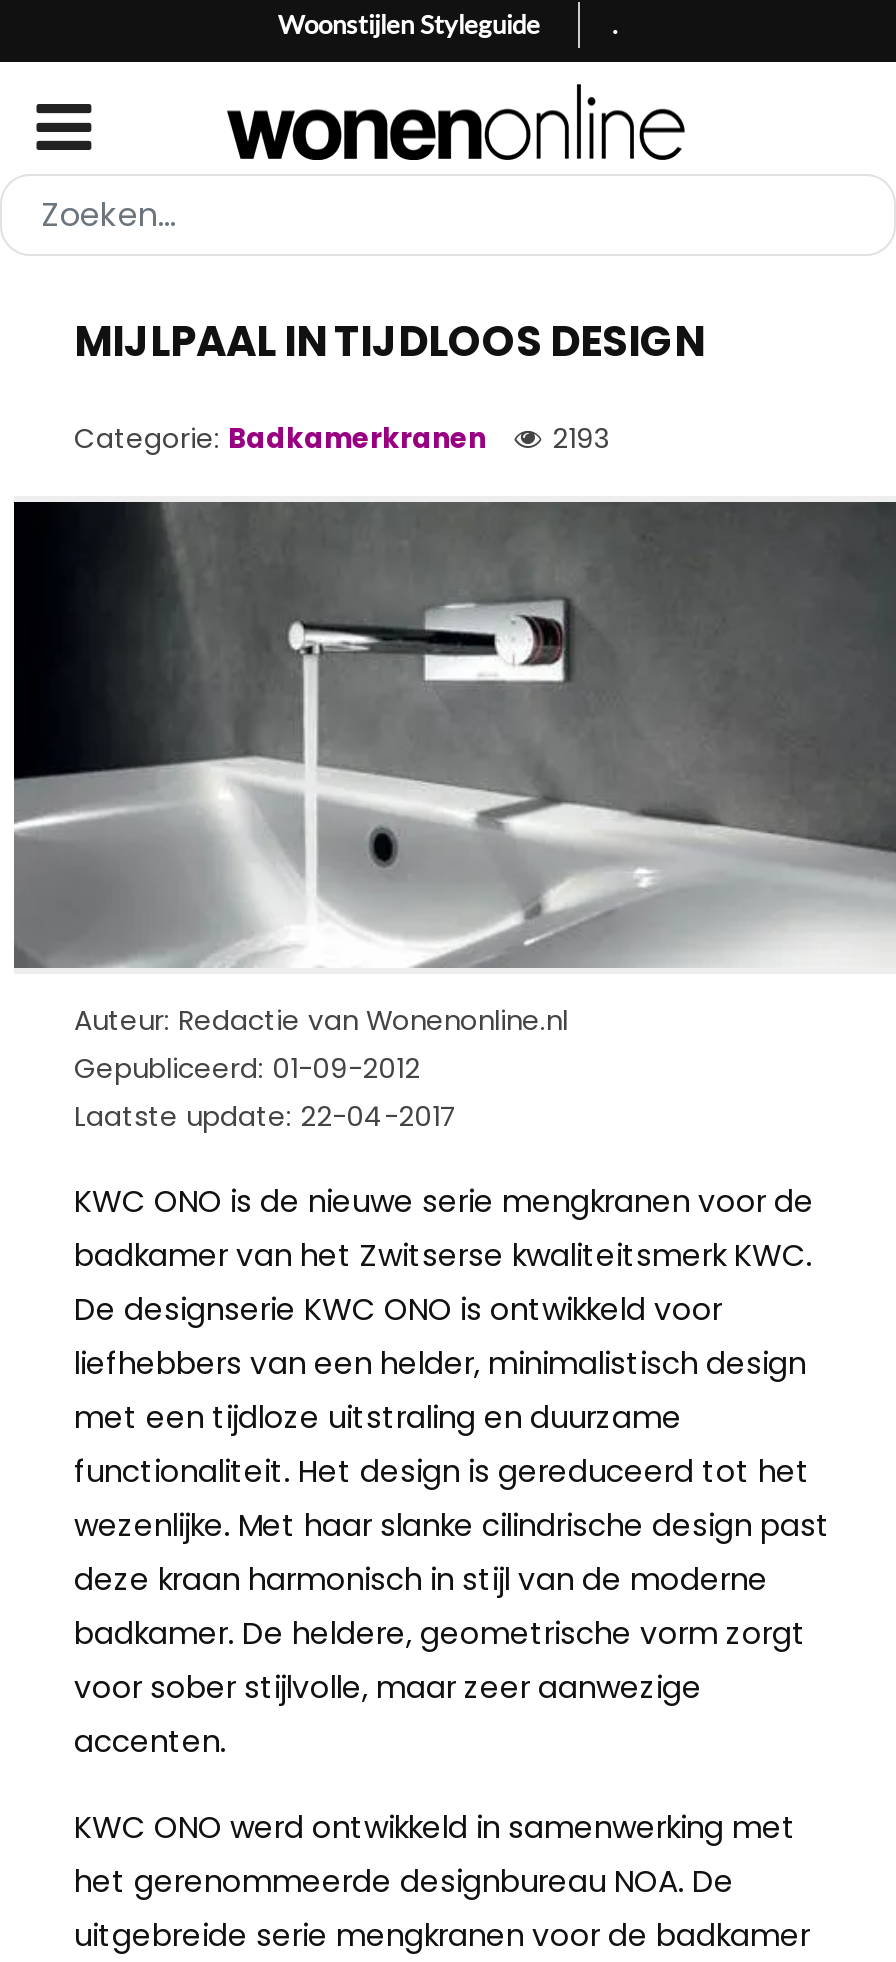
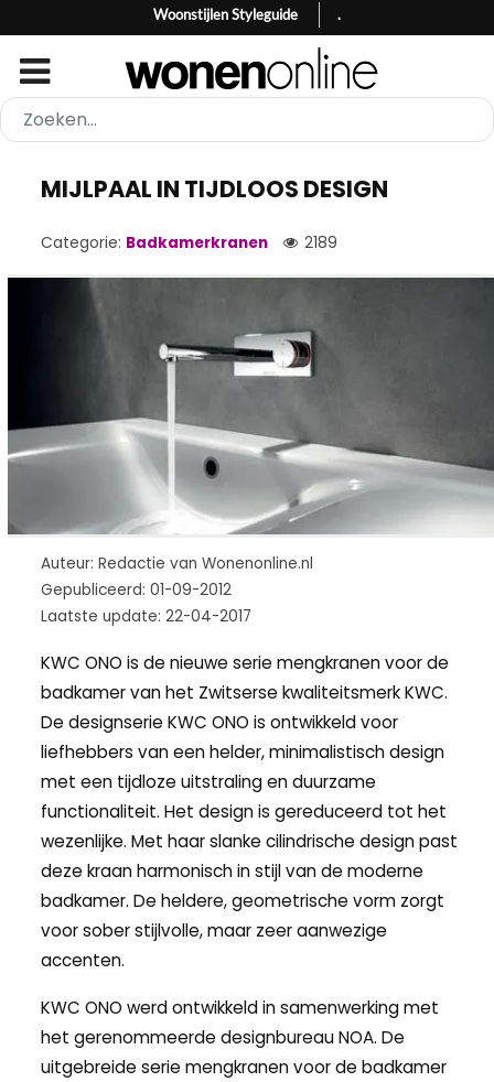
- Categorie: Badkamerkranen 2193
+ Categorie: Badkamerkranen 2189
